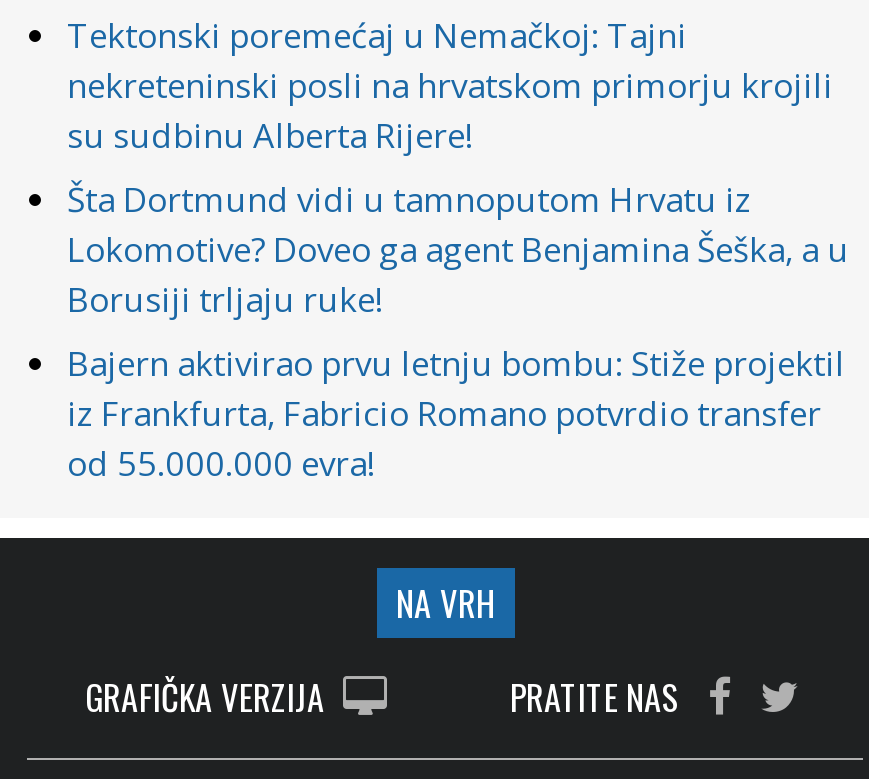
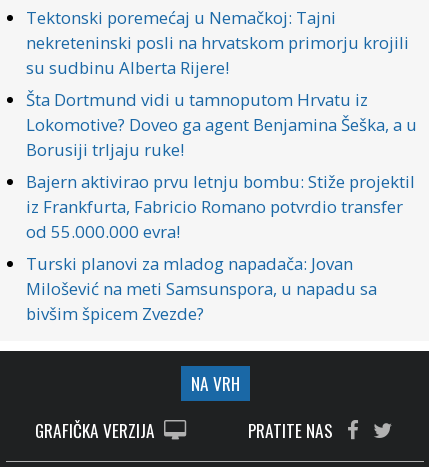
+ Turski planovi za mladog napadača: Jovan
+ Milošević na meti Samsunspora, u napadu sa
+ bivšim špicem Zvezde?
